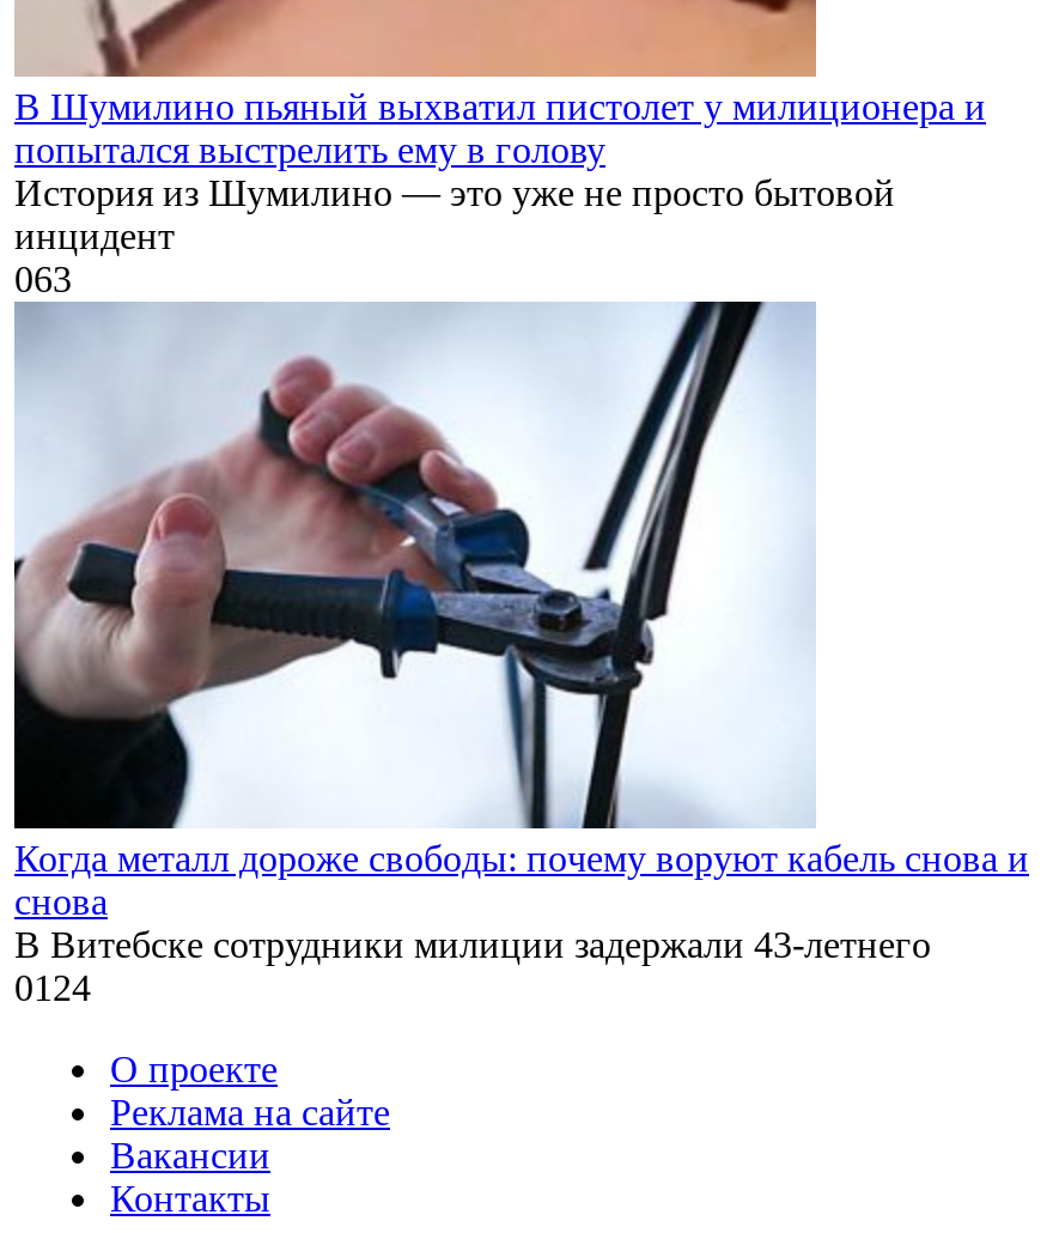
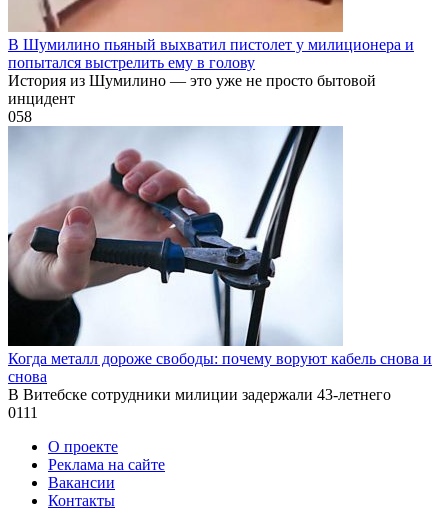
- 063
+ 058

- 0124
+ 0111
